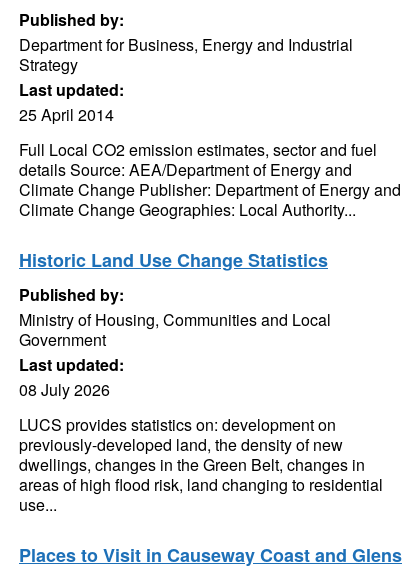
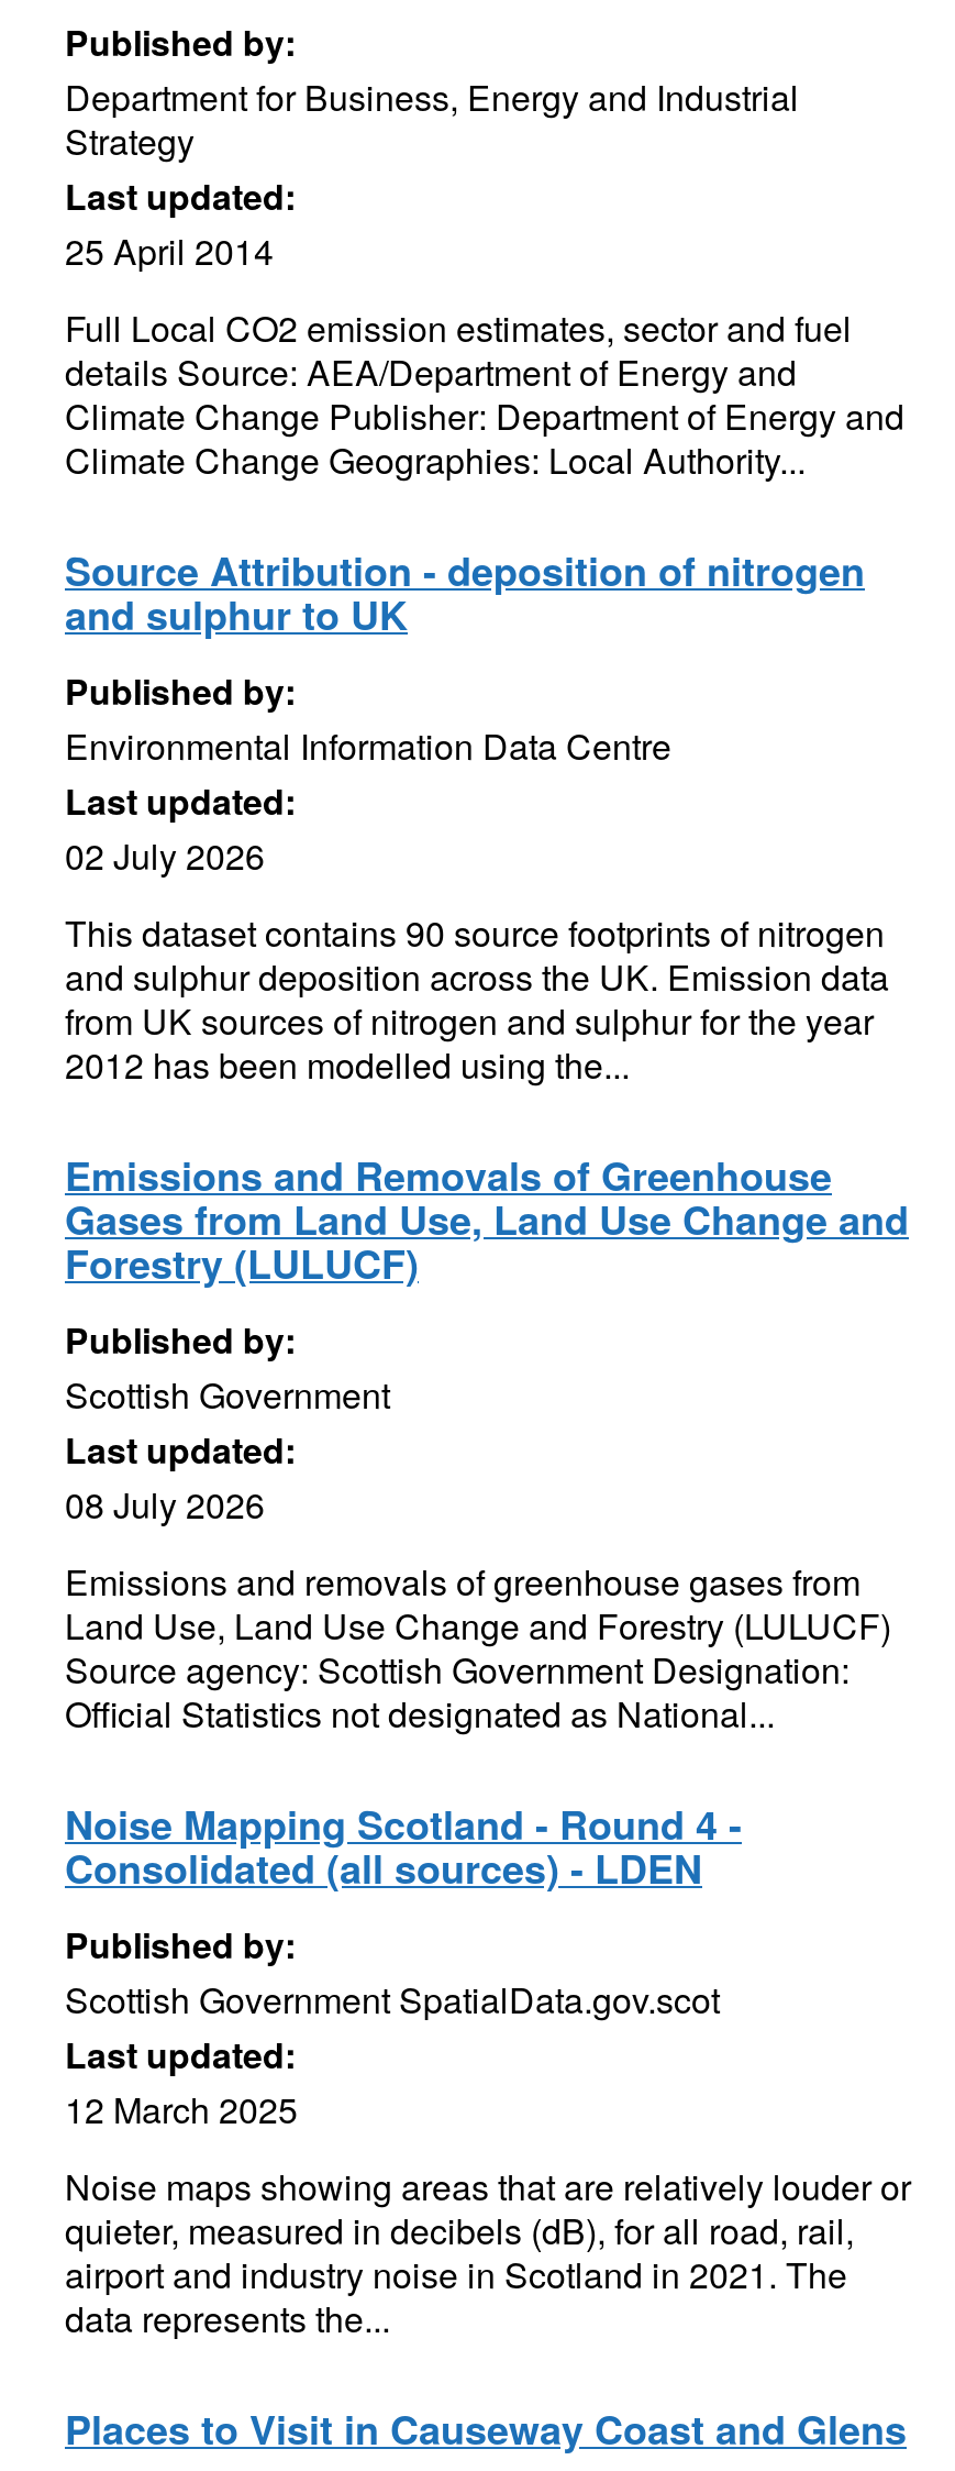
- Historic Land Use Change Statistics
+ Source Attribution - deposition of nitrogen
+ and sulphur to UK

- Ministry of Housing, Communities and Local
- Government
+ Environmental Information Data Centre
+ Last updated:
+ 02 July 2026
+ This dataset contains 90 source footprints of nitrogen
+ and sulphur deposition across the UK. Emission data
+ from UK sources of nitrogen and sulphur for the year
+ 2012 has been modelled using the...
+ Emissions and Removals of Greenhouse
+ Gases from Land Use, Land Use Change and
+ Forestry (LULUCF)
+ Published by:
+ Scottish Government

- LUCS provides statistics on: development on
- previously-developed land, the density of new
- dwellings, changes in the Green Belt, changes in
- areas of high flood risk, land changing to residential
- use...
+ Emissions and removals of greenhouse gases from
+ Land Use, Land Use Change and Forestry (LULUCF)
+ Source agency: Scottish Government Designation:
+ Official Statistics not designated as National...
+ Noise Mapping Scotland - Round 4 -
+ Consolidated (all sources) - LDEN
+ Published by:
+ Scottish Government SpatialData.gov.scot
+ Last updated:
+ 12 March 2025
+ Noise maps showing areas that are relatively louder or
+ quieter, measured in decibels (dB), for all road, rail,
+ airport and industry noise in Scotland in 2021. The
+ data represents the...
